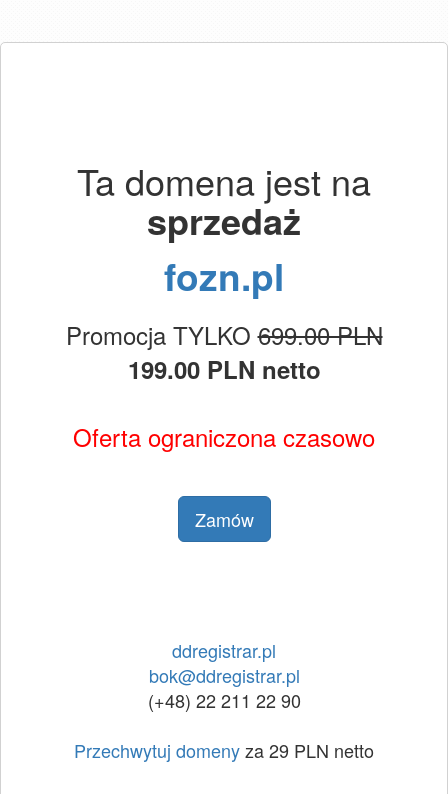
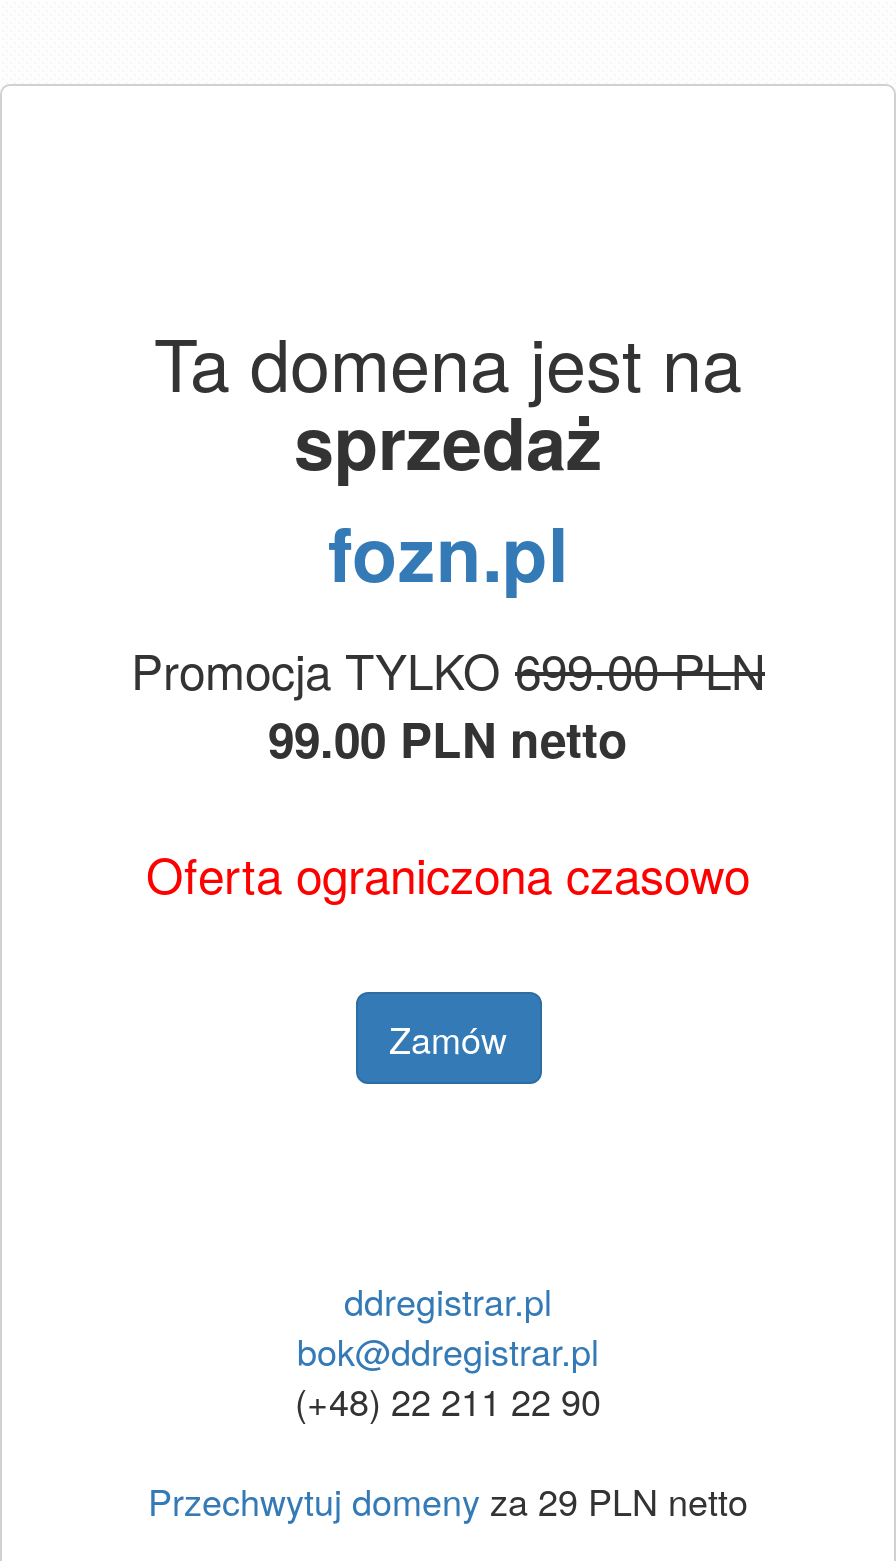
- 199.00 PLN netto
+ 99.00 PLN netto
